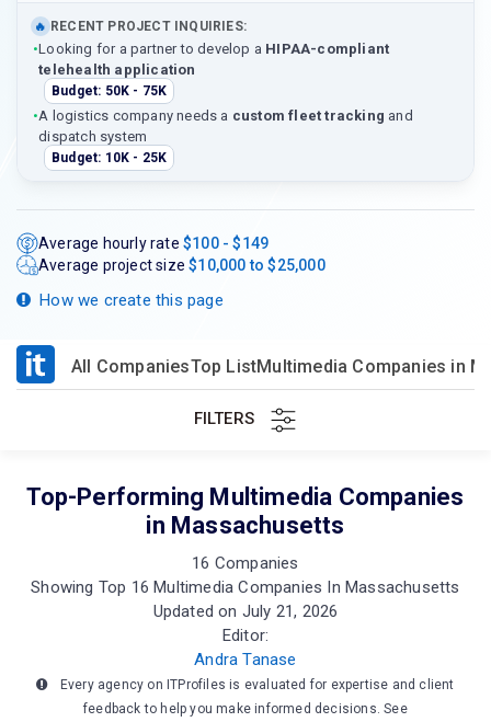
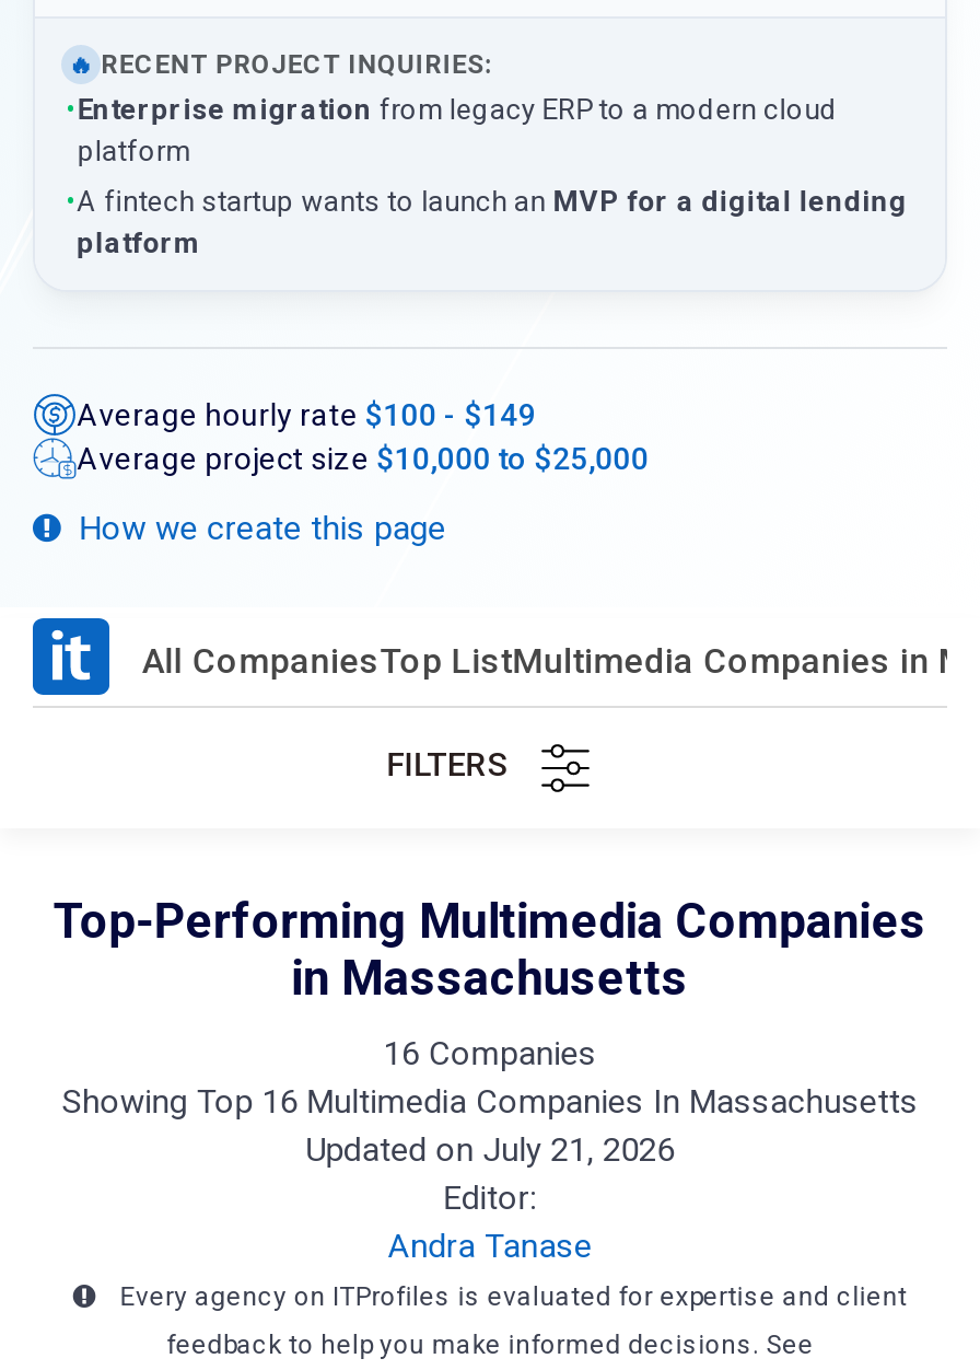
- •Looking for a partner to develop a HIPAA-compliant
- telehealth application
- Budget: 50K - 75K
+ •Enterprise migration from legacy ERP to a modern cloud
+ platform

- •A logistics company needs a custom fleet tracking and
- dispatch system
- Budget: 10K - 25K
+ •A fintech startup wants to launch an MVP for a digital lending
+ platform
